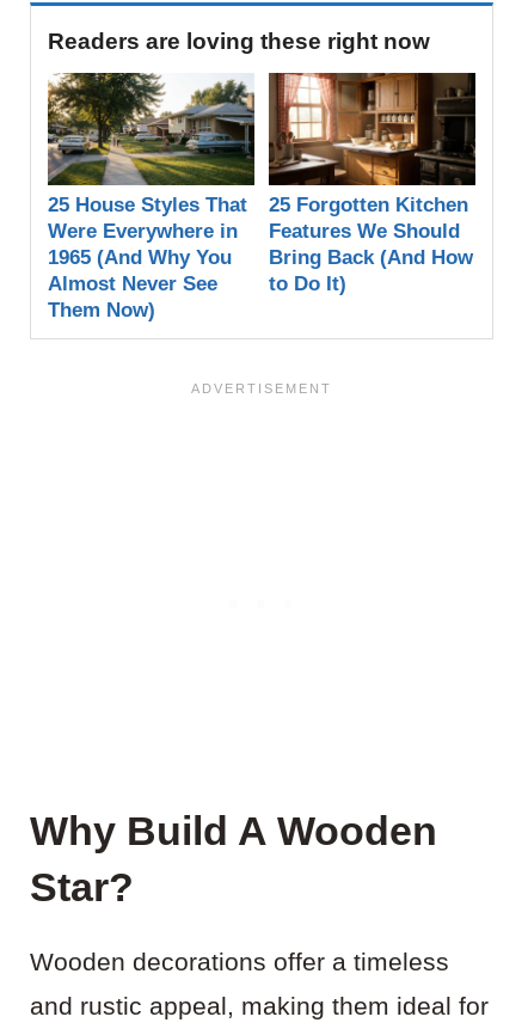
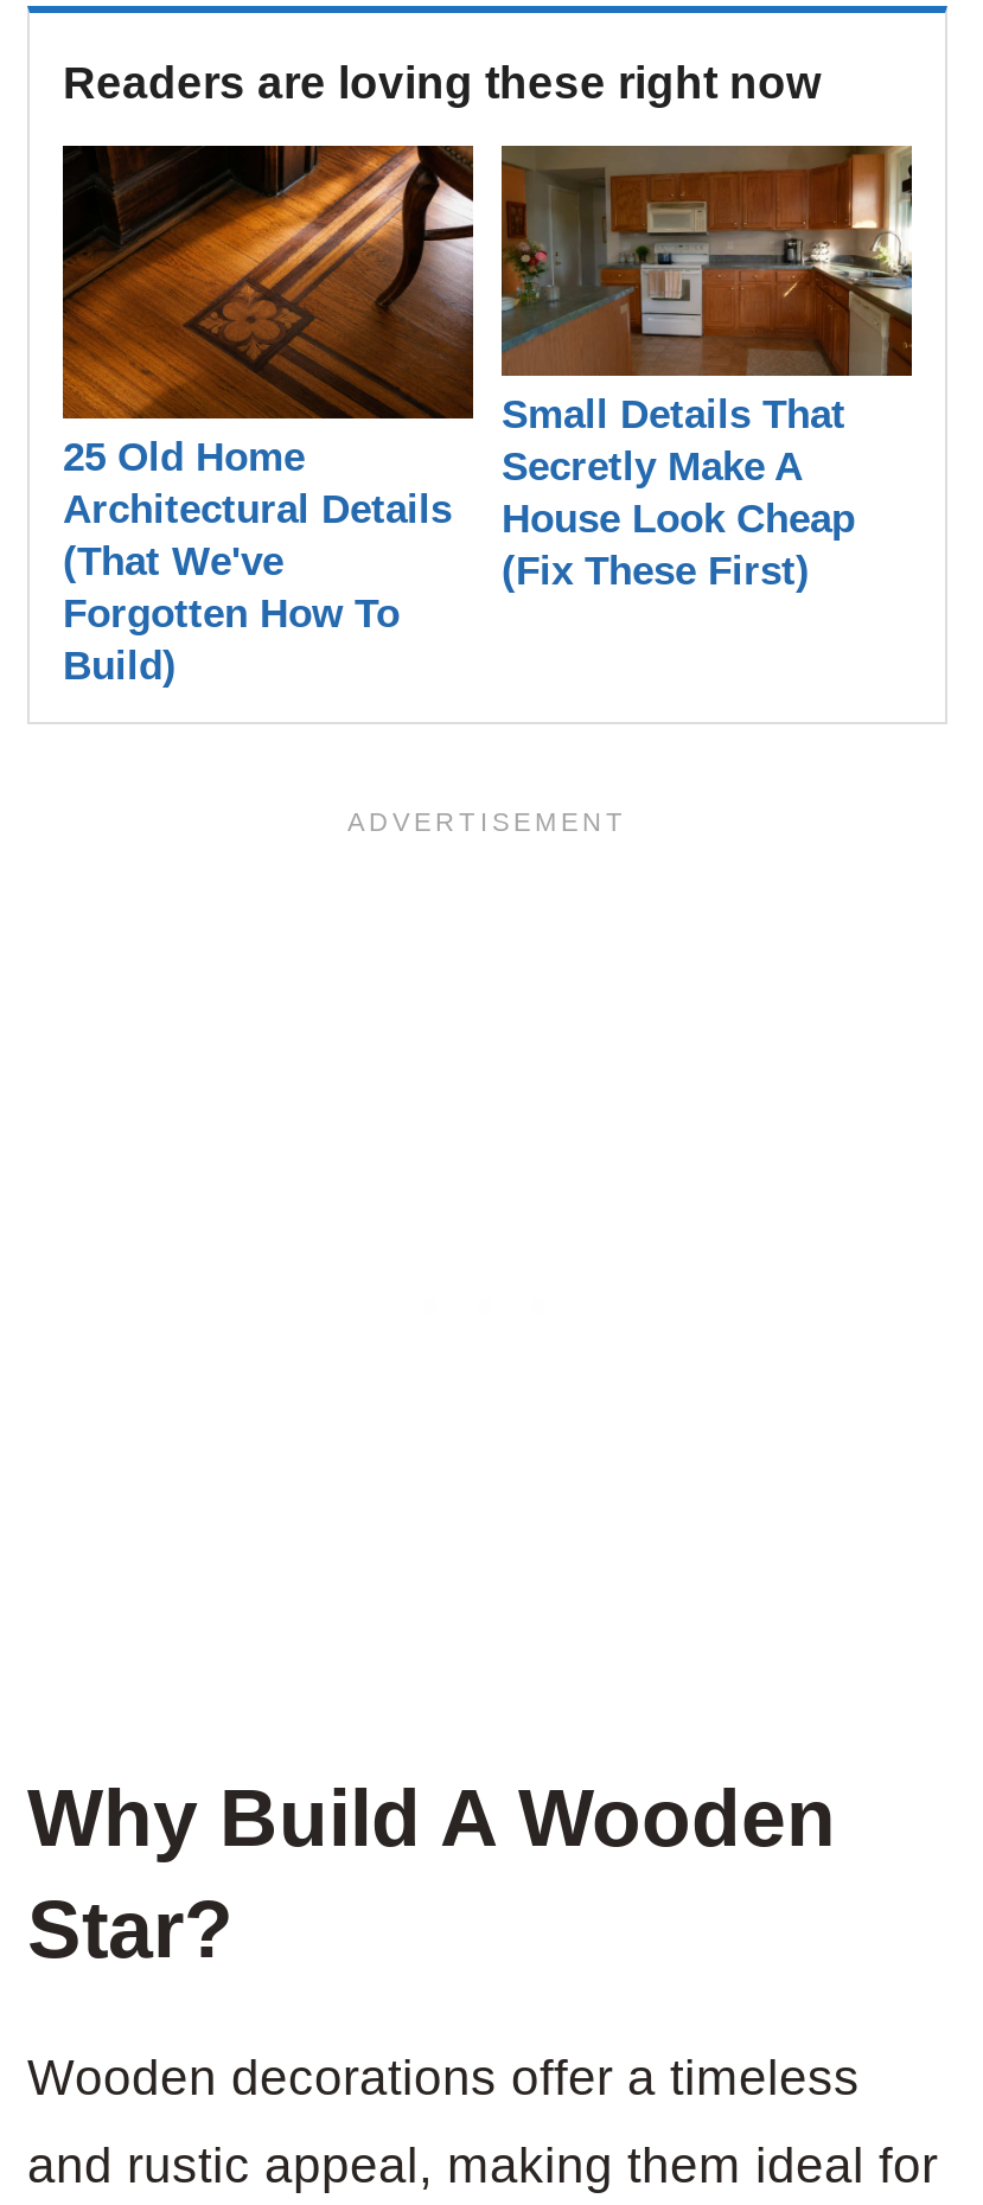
- [image]
- 25 House Styles That
- Were Everywhere in
- 1965 (And Why You
- Almost Never See
- Them Now)
+ [image]
+ 25 Old Home
+ Architectural Details
+ (That We've
+ Forgotten How To
+ Build)

- [image]
- 25 Forgotten Kitchen
- Features We Should
- Bring Back (And How
- to Do It)
+ [image]
+ Small Details That
+ Secretly Make A
+ House Look Cheap
+ (Fix These First)
